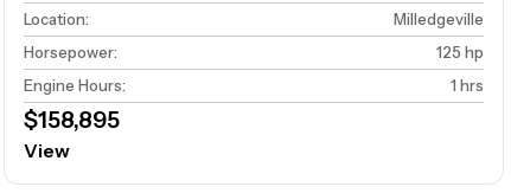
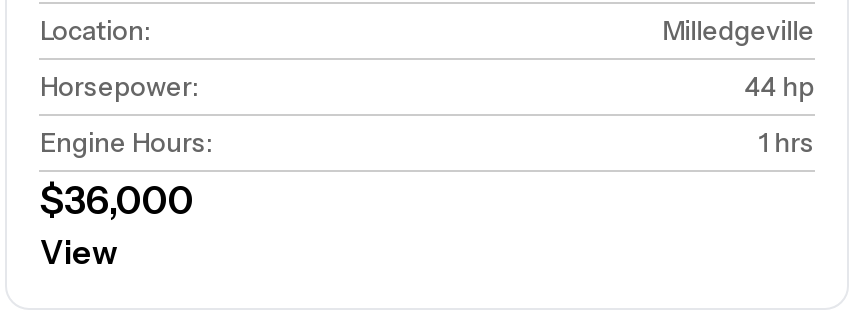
- 125 hp
+ 44 hp

- $158,895
+ $36,000
